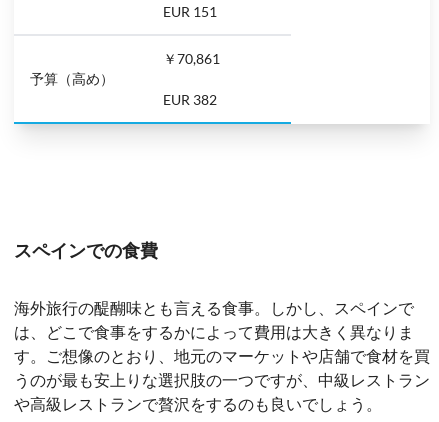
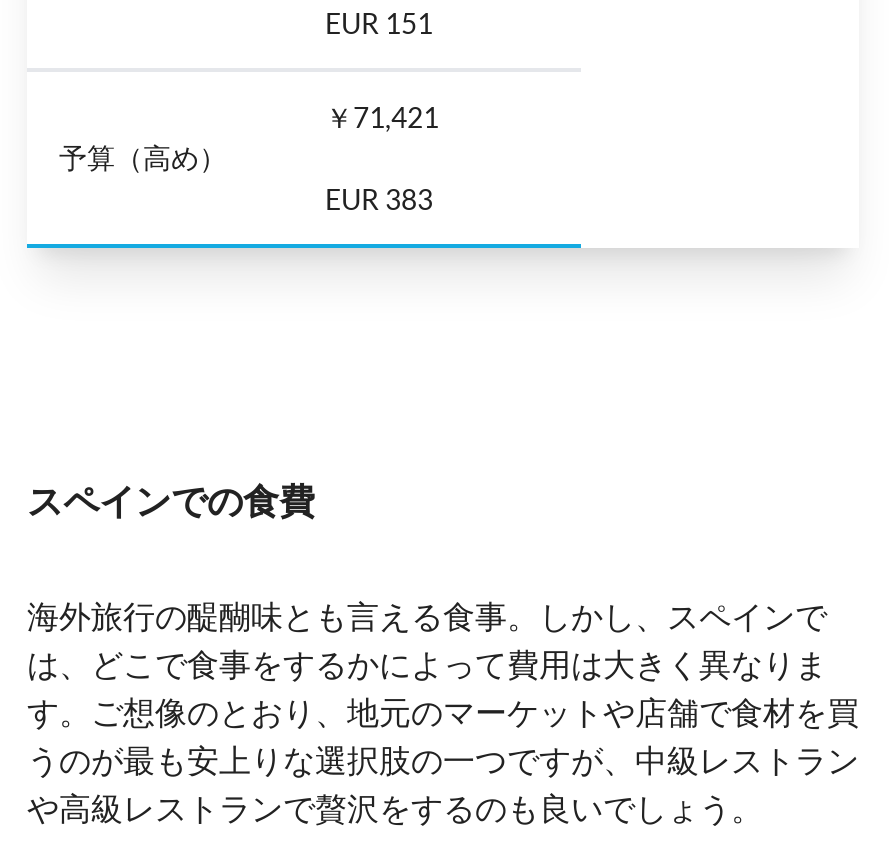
- ￥70,861
+ ￥71,421

- EUR 382
+ EUR 383
